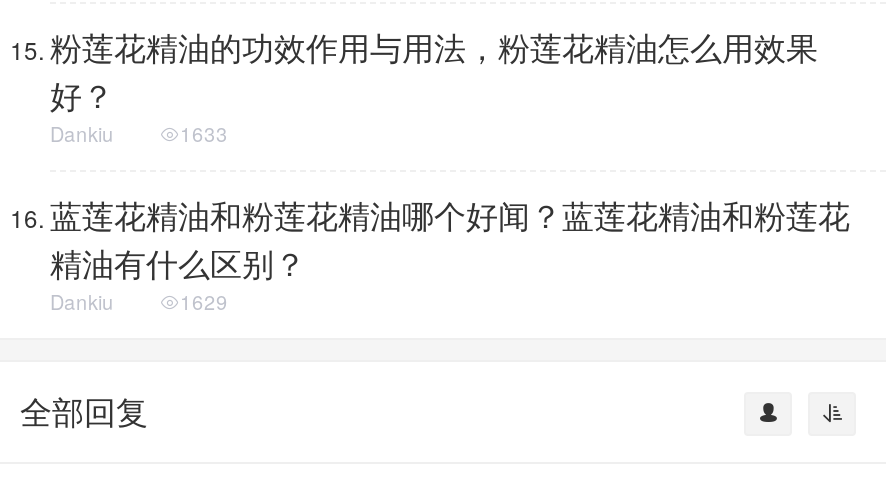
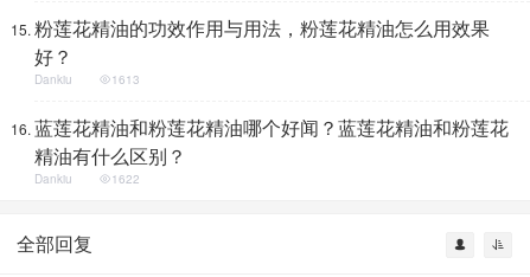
- 1633
+ 1613

- 1629
+ 1622
